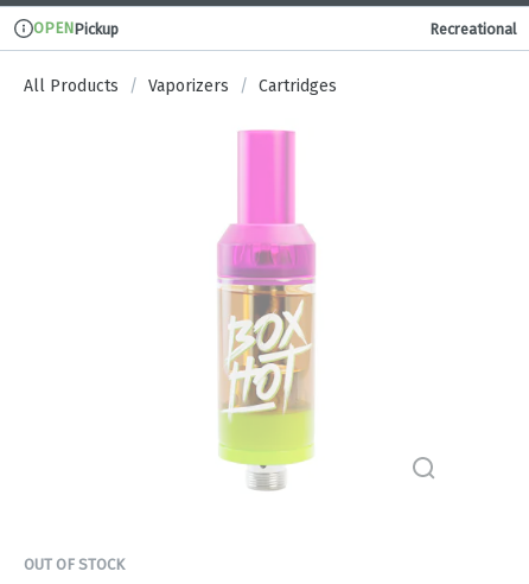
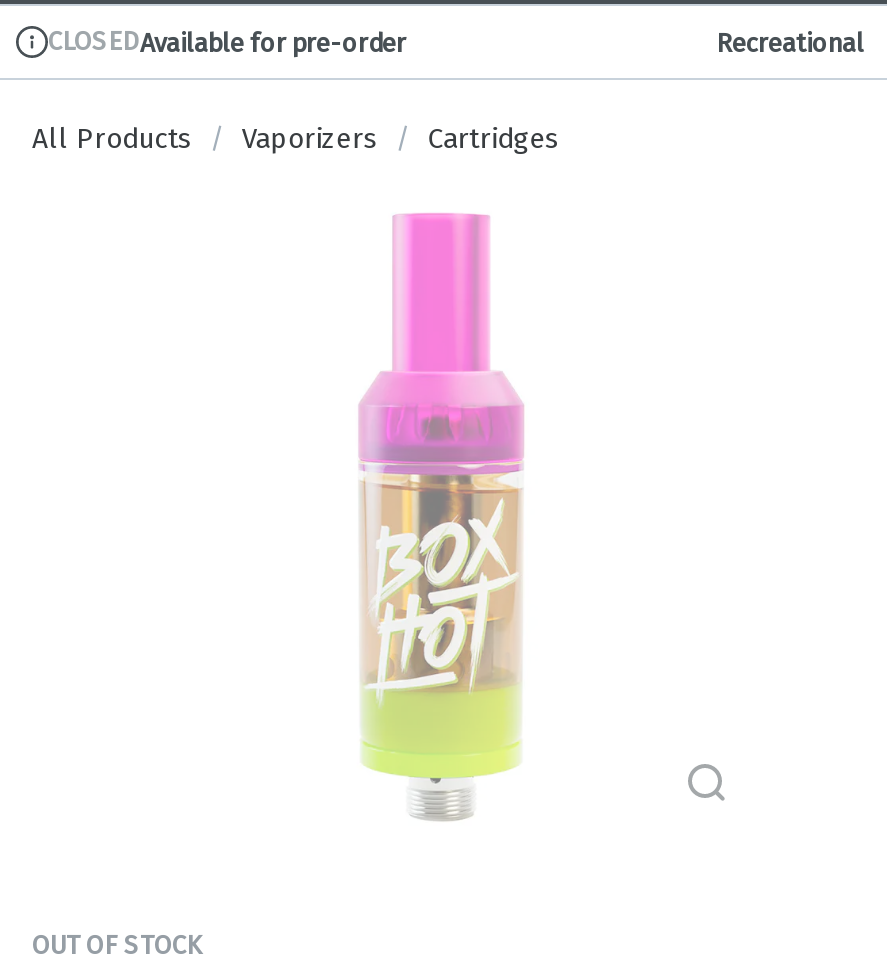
- OPENPickup
+ CLOSEDAvailable for pre-order
